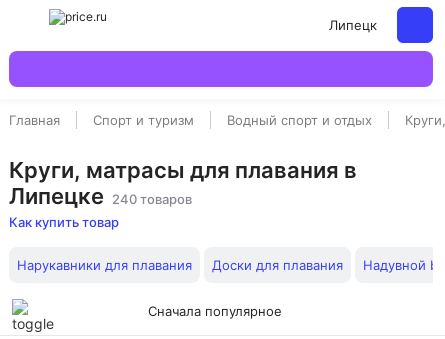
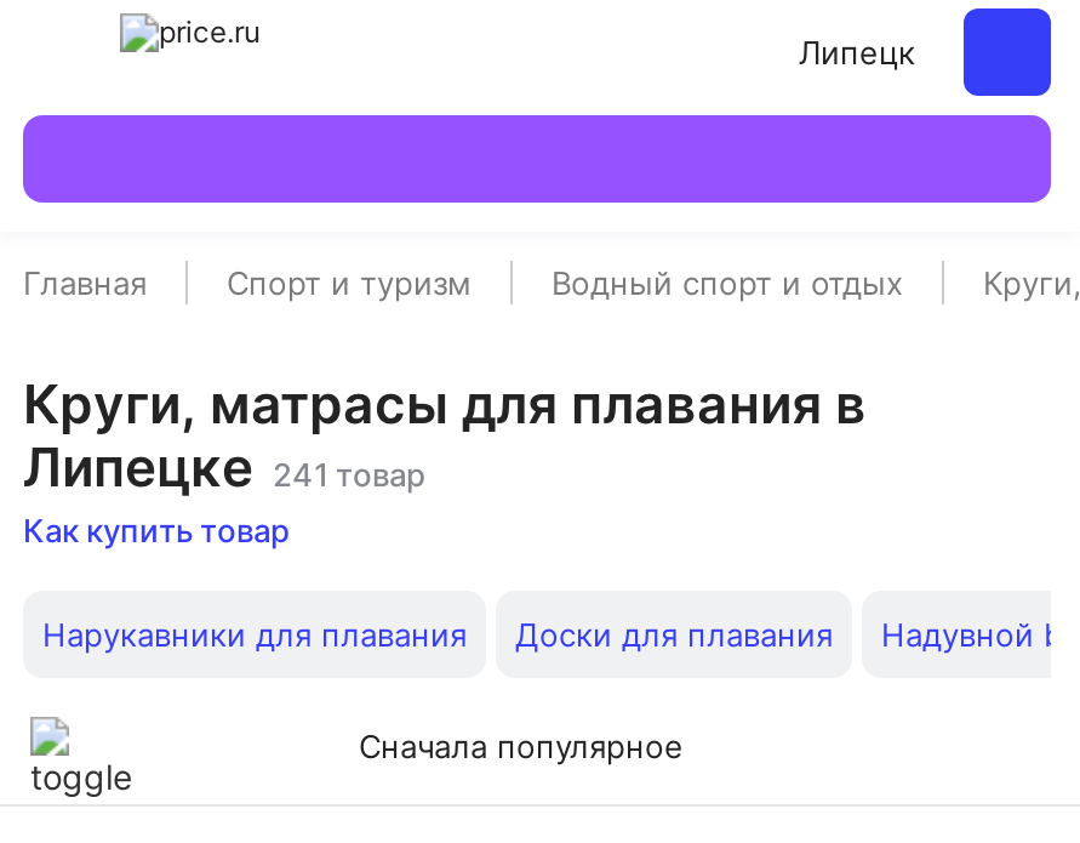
- Липецке 240 товаров
+ Липецке 241 товар
